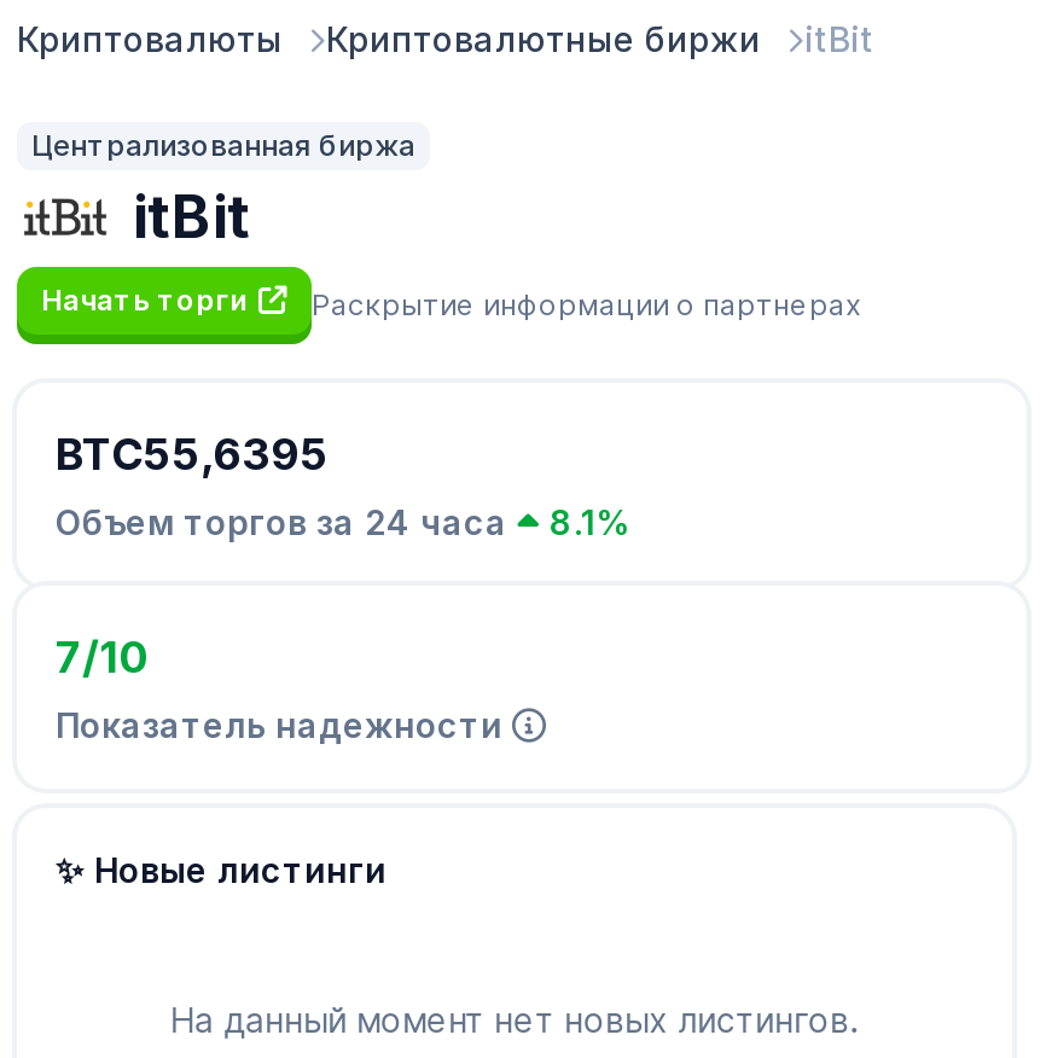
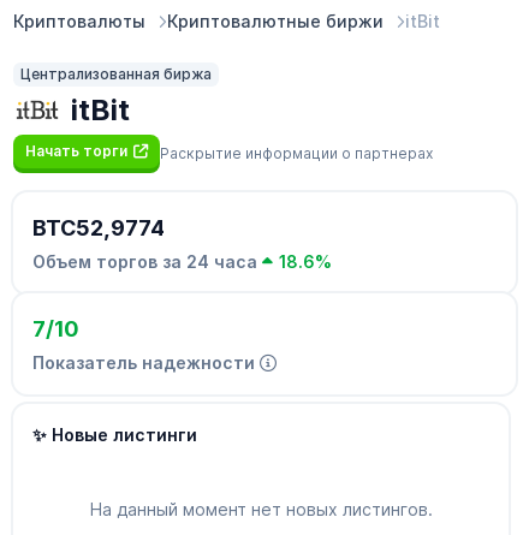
- BTC55,6395
+ BTC52,9774

- Объем торгов за 24 часа 8.1%
+ Объем торгов за 24 часа 18.6%
